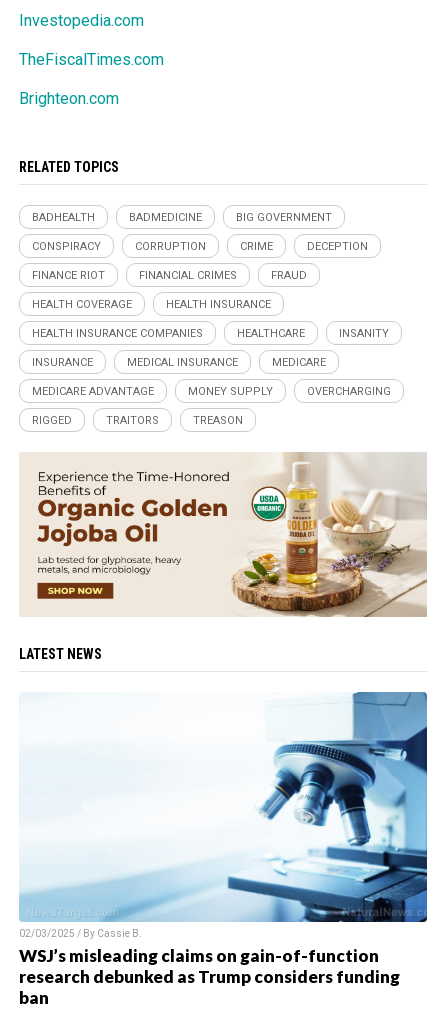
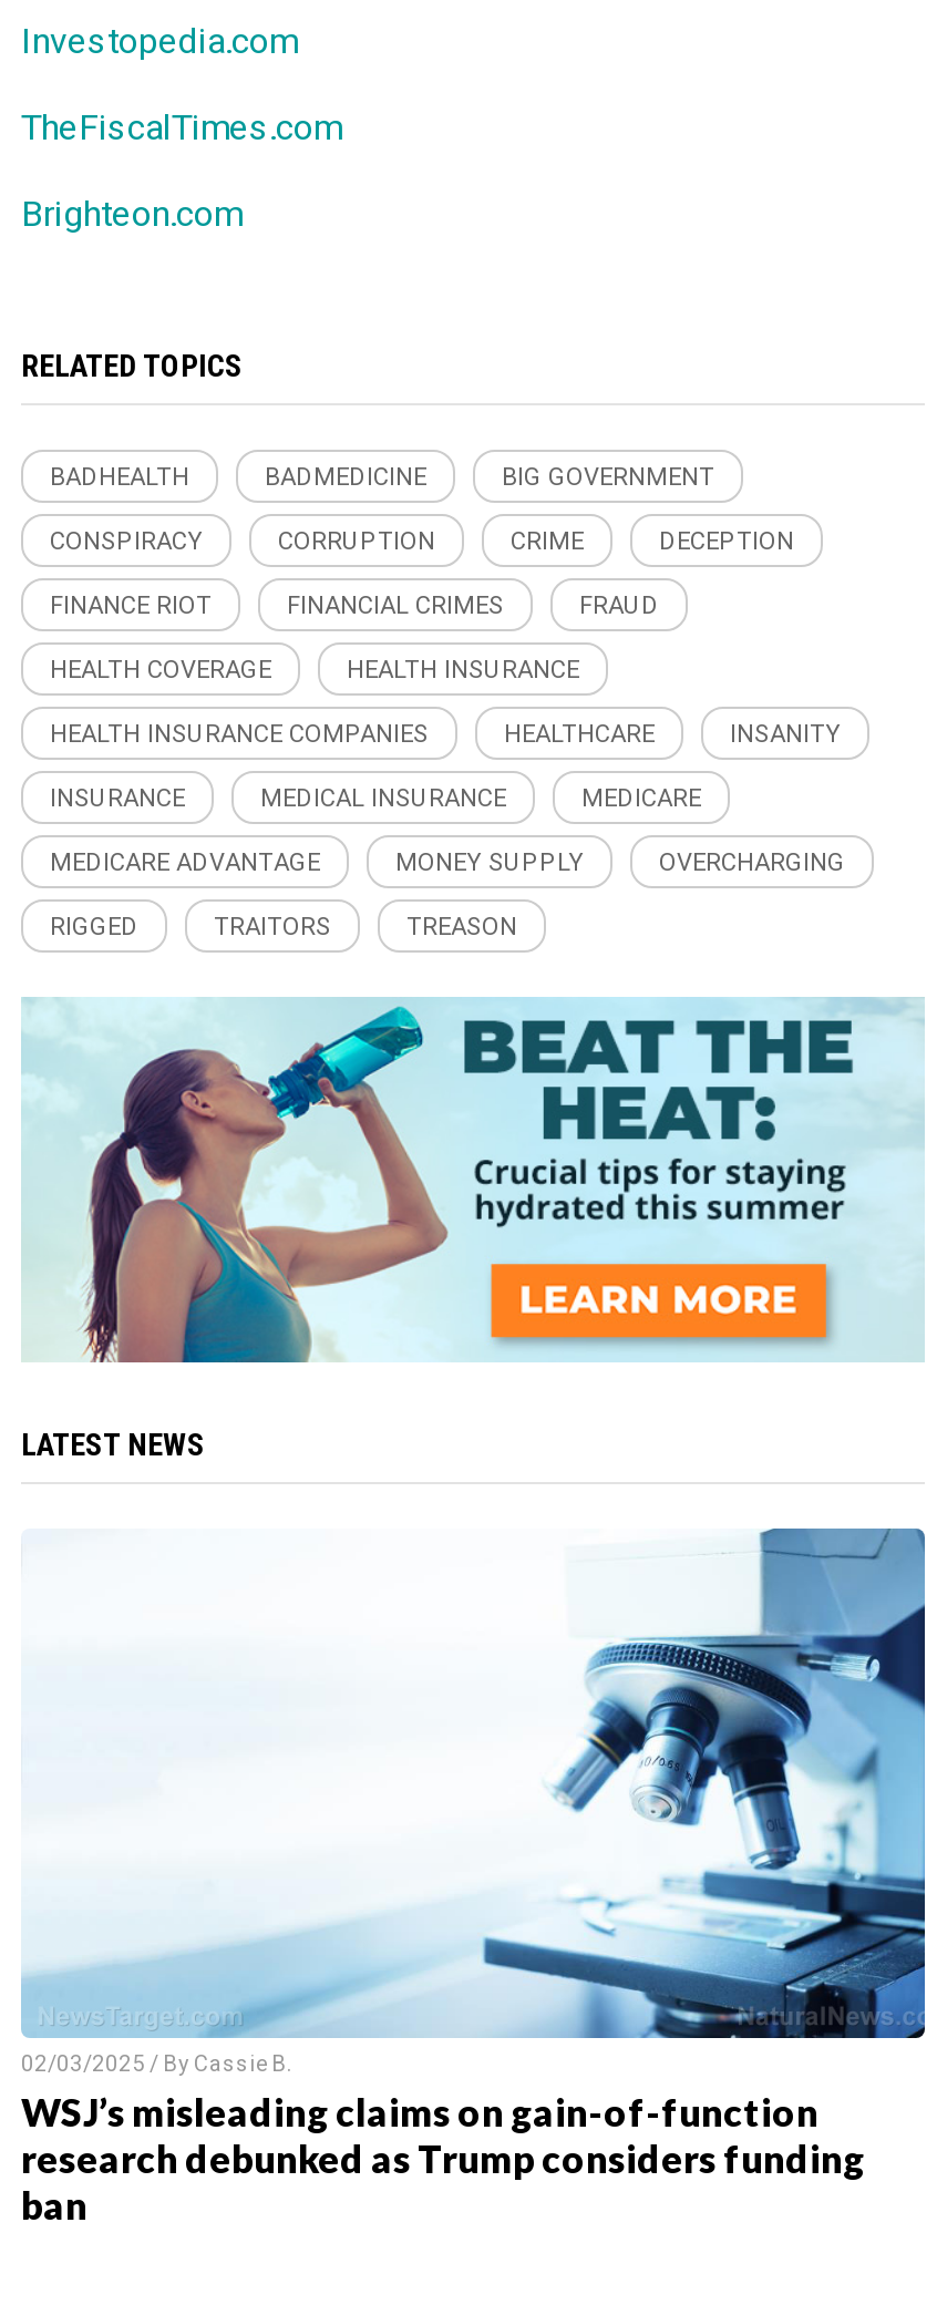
- [image]
+ [image]
